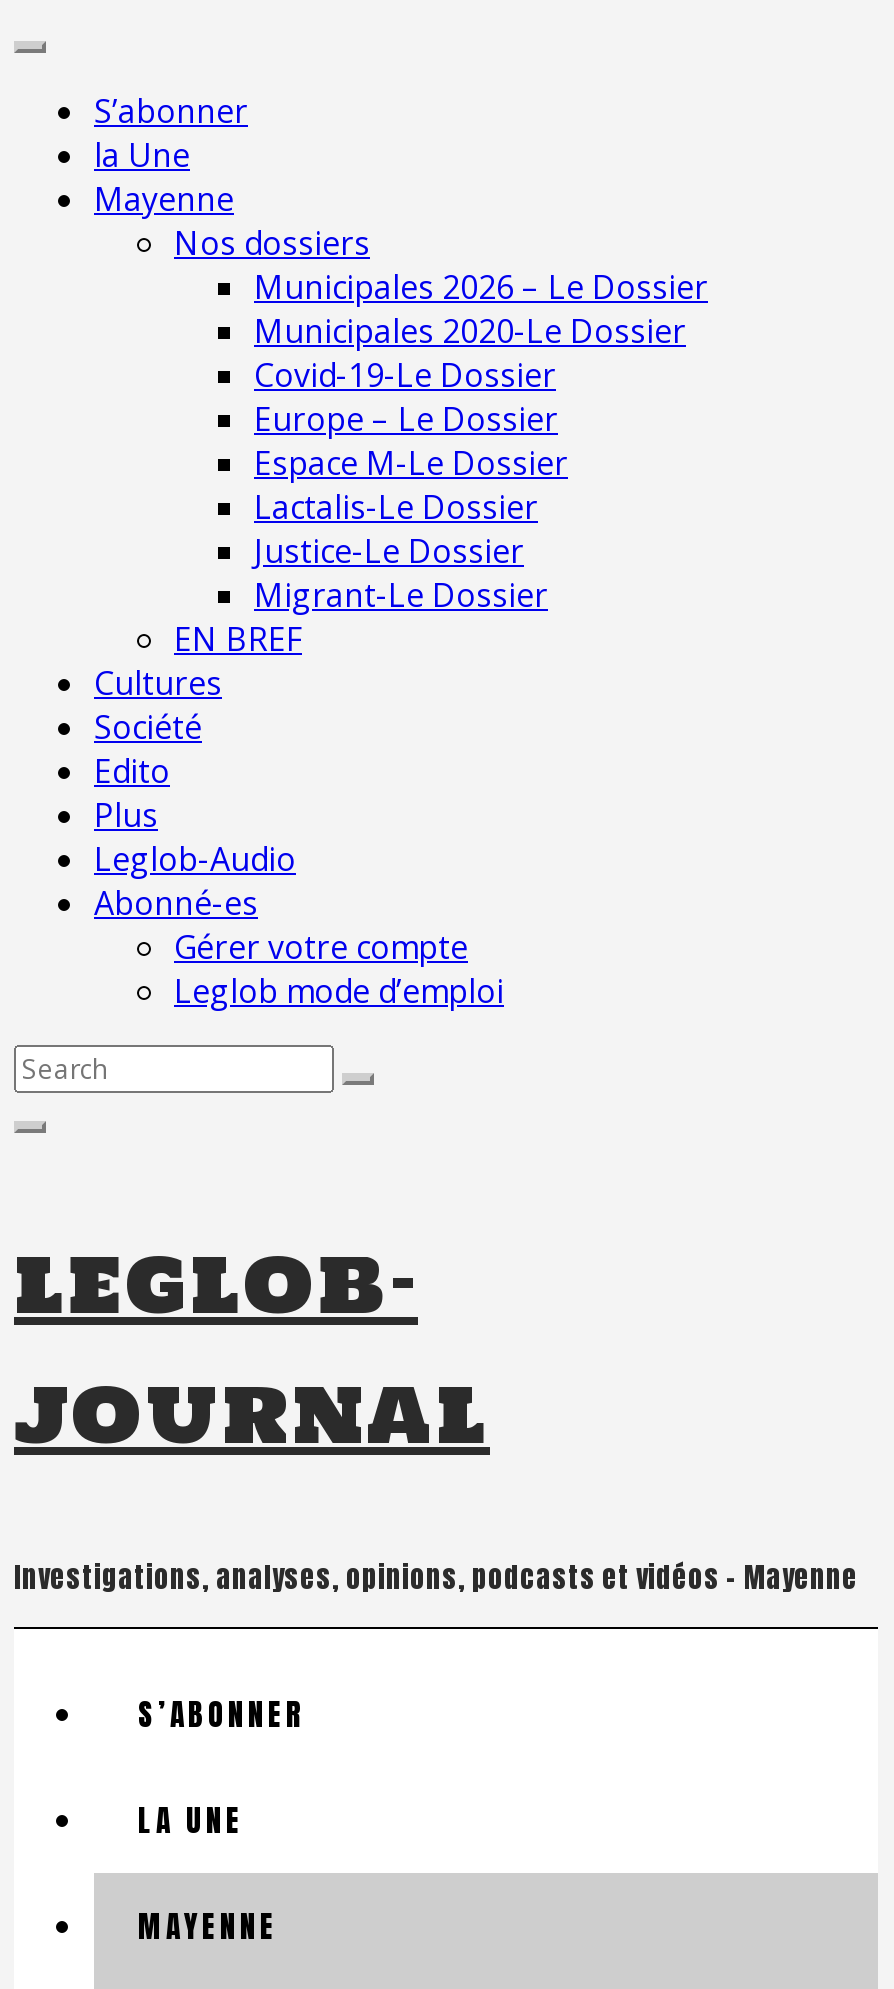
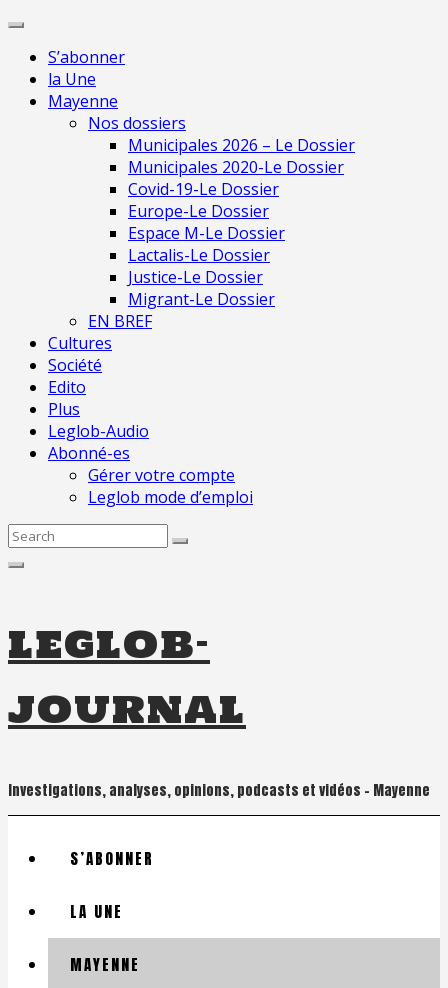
- Europe – Le Dossier
+ Europe-Le Dossier
